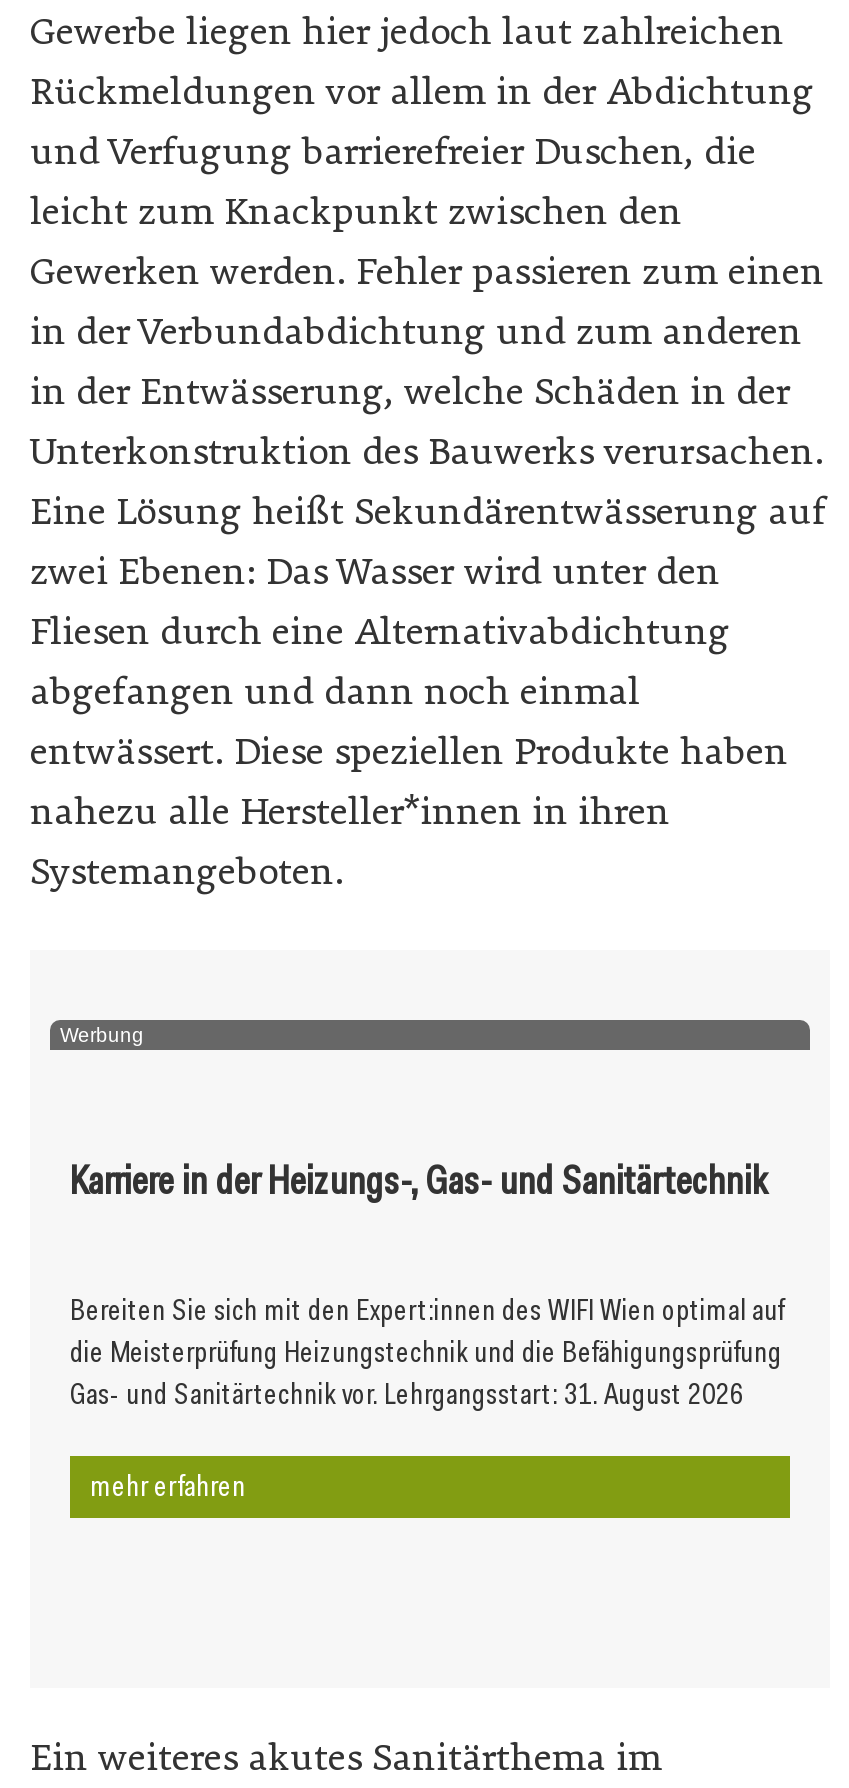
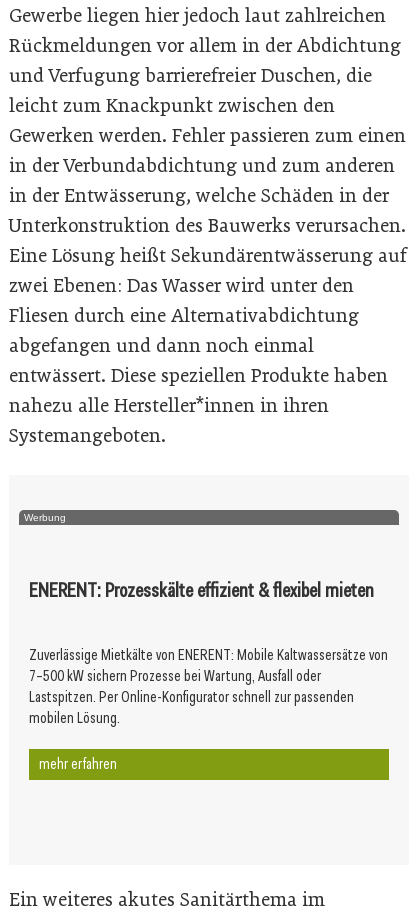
- Karriere in der Heizungs-, Gas- und Sanitärtechnik
+ ENERENT: Prozesskälte effizient & flexibel mieten

- Bereiten Sie sich mit den Expert:innen des WIFI Wien optimal auf
- die Meisterprüfung Heizungstechnik und die Befähigungsprüfung
- Gas- und Sanitärtechnik vor. Lehrgangsstart: 31. August 2026
+ Zuverlässige Mietkälte von ENERENT: Mobile Kaltwassersätze von
+ 7–500 kW sichern Prozesse bei Wartung, Ausfall oder
+ Lastspitzen. Per Online-Konfigurator schnell zur passenden
+ mobilen Lösung.
